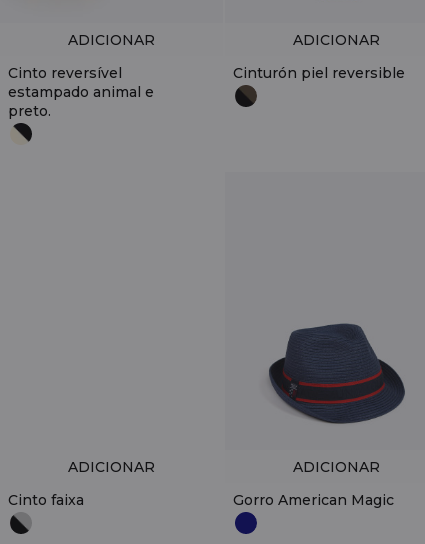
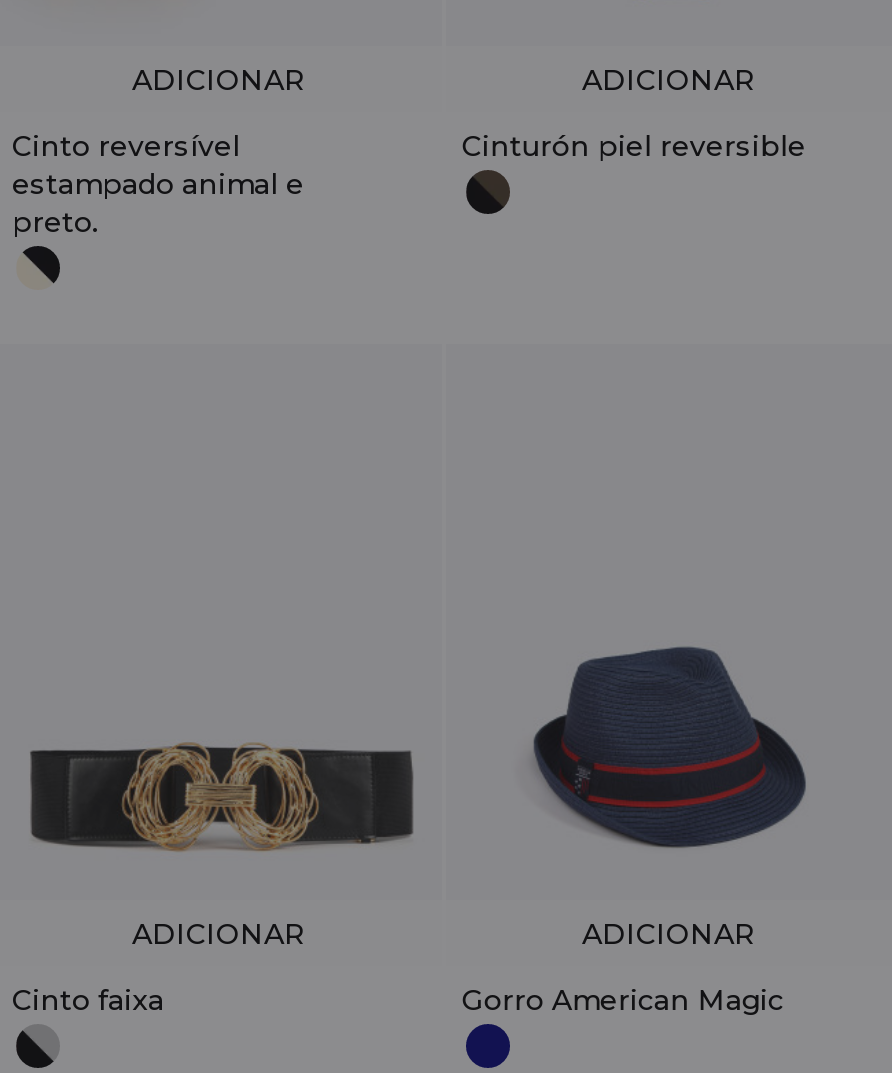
+ [image]
